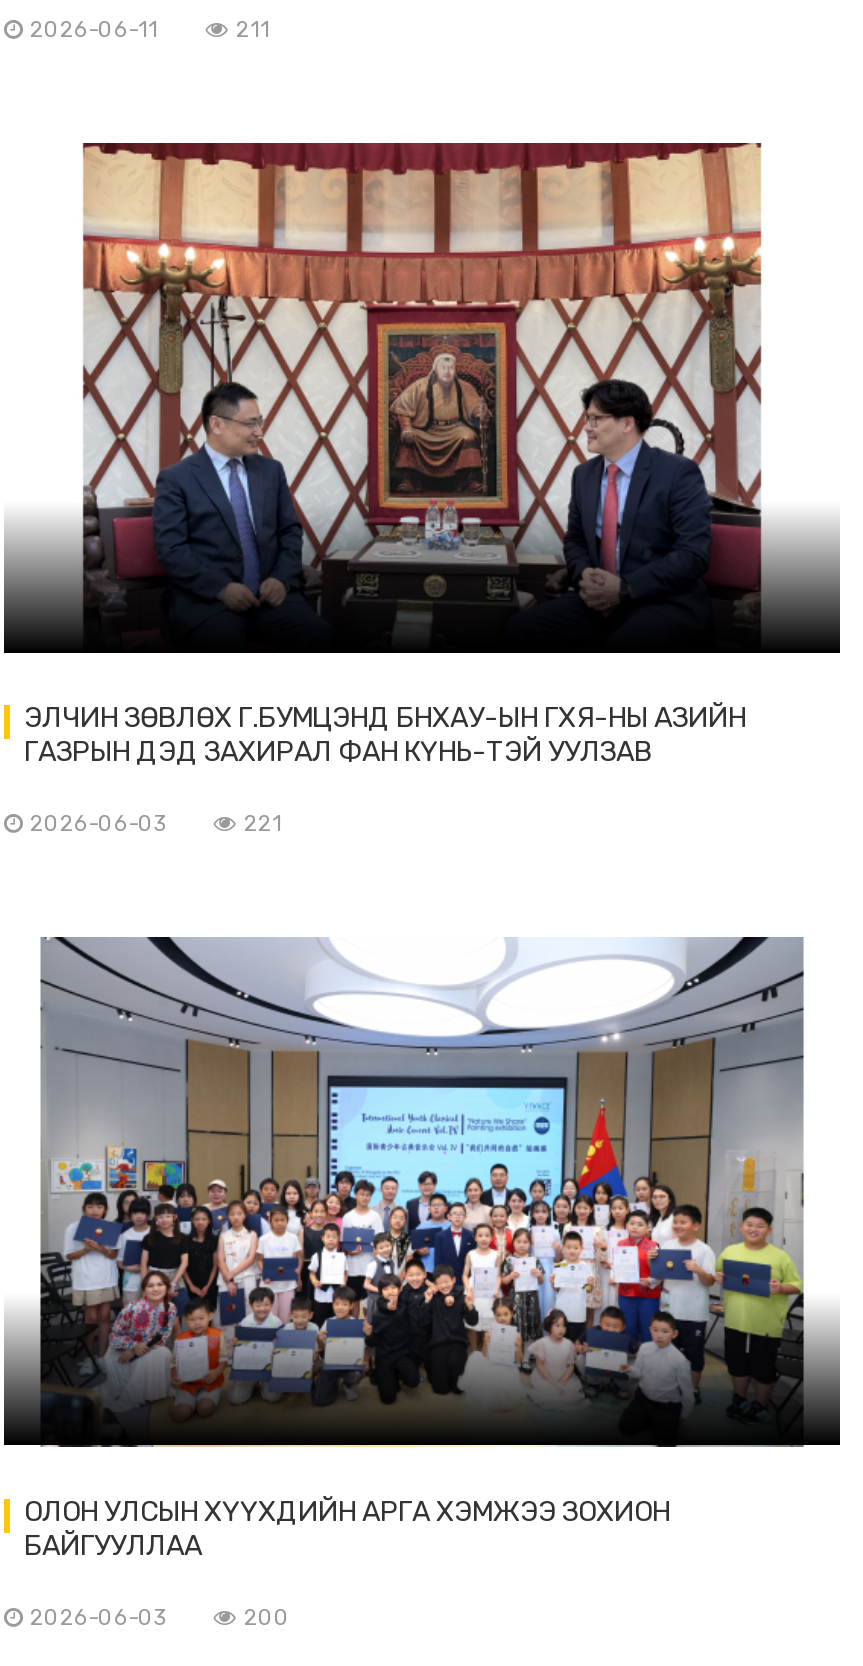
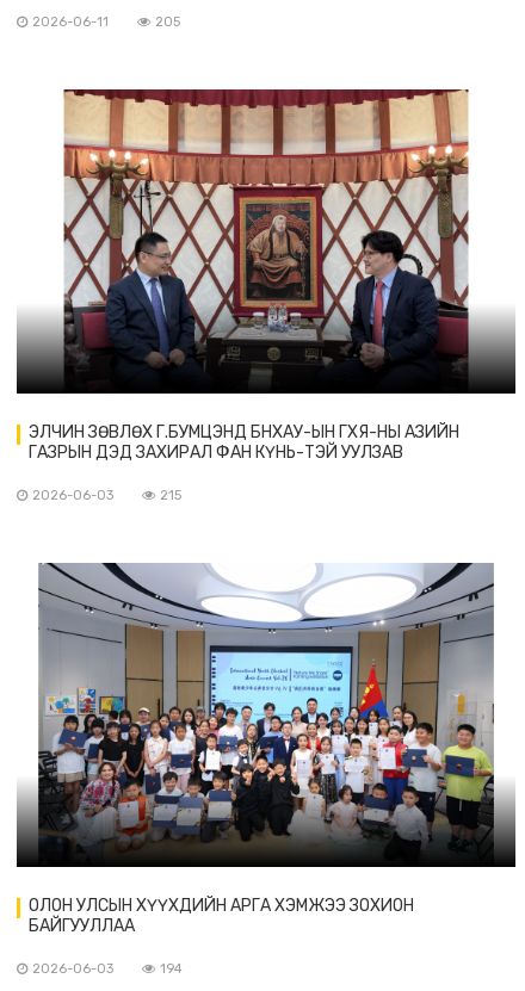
- 211
+ 205

- 221
+ 215

- 200
+ 194
